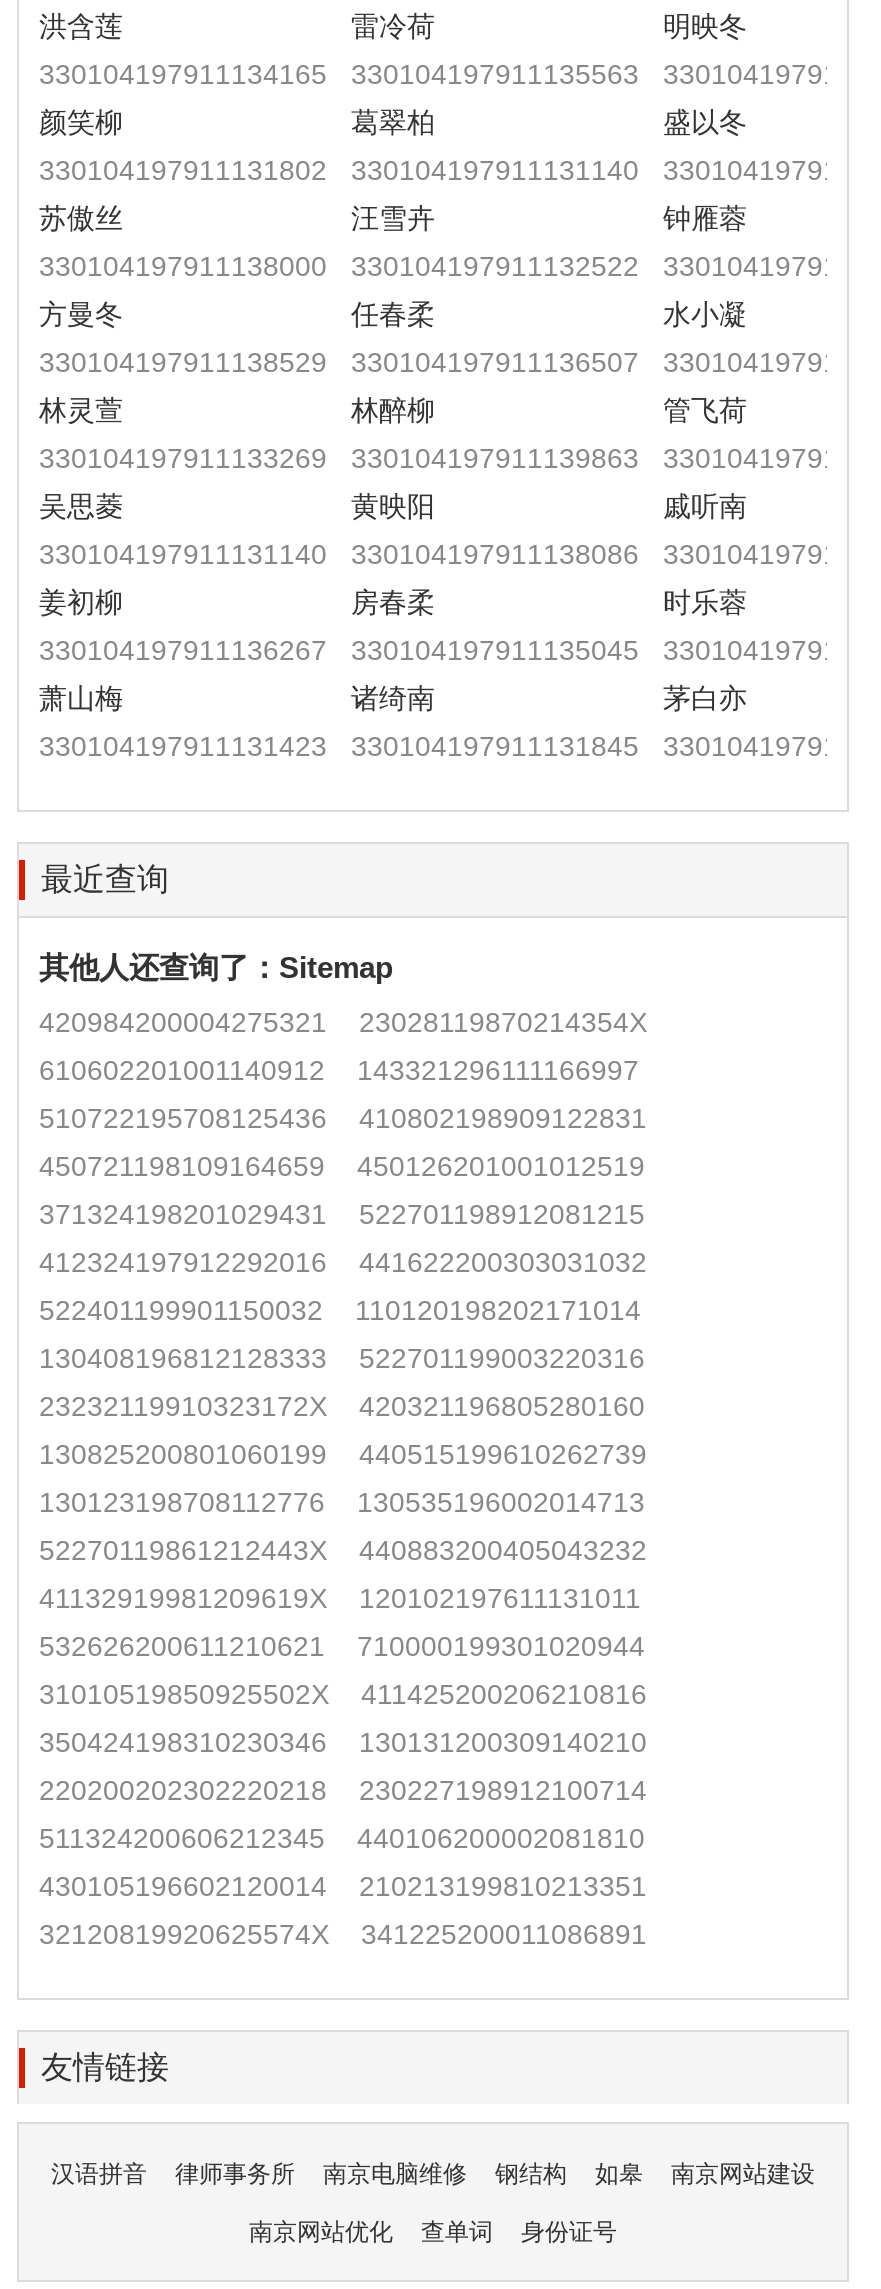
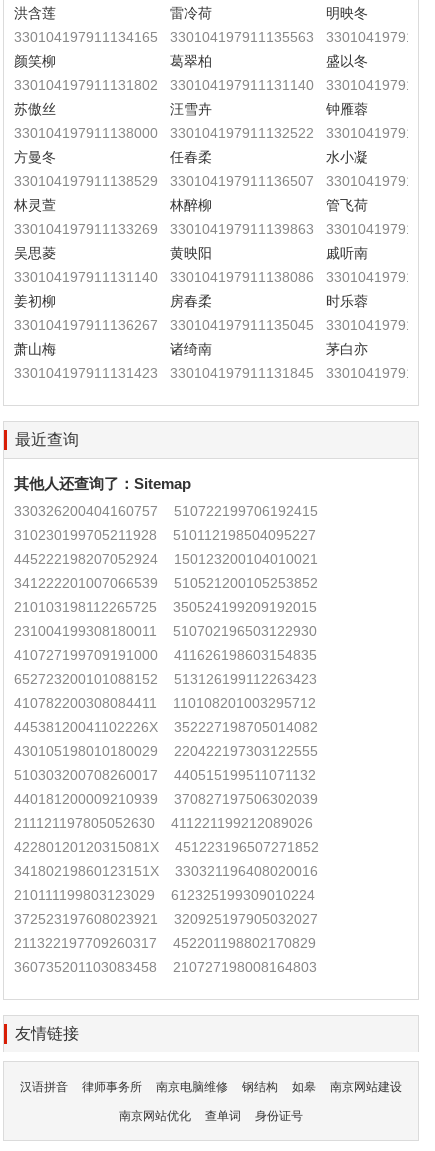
- 420984200004275321
- 23028119870214354X
+ 330326200404160757
+ 510722199706192415

- 610602201001140912
- 143321296111166997
+ 310230199705211928
+ 510112198504095227

- 510722195708125436
- 410802198909122831
+ 445222198207052924
+ 150123200104010021

- 450721198109164659
- 450126201001012519
+ 341222201007066539
+ 510521200105253852

- 371324198201029431
- 522701198912081215
+ 210103198112265725
+ 350524199209192015

- 412324197912292016
- 441622200303031032
+ 231004199308180011
+ 510702196503122930

- 522401199901150032
- 110120198202171014
+ 410727199709191000
+ 411626198603154835

- 130408196812128333
- 522701199003220316
+ 652723200101088152
+ 513126199112263423

- 23232119910323172X
- 420321196805280160
+ 410782200308084411
+ 110108201003295712

- 130825200801060199
- 440515199610262739
+ 44538120041102226X
+ 352227198705014082

- 130123198708112776
- 130535196002014713
+ 430105198010180029
+ 220422197303122555

- 52270119861212443X
- 440883200405043232
+ 510303200708260017
+ 440515199511071132

- 41132919981209619X
- 120102197611131011
+ 440181200009210939
+ 370827197506302039

- 532626200611210621
- 710000199301020944
+ 211121197805052630
+ 411221199212089026

- 31010519850925502X
- 411425200206210816
+ 42280120120315081X
+ 451223196507271852

- 350424198310230346
- 130131200309140210
+ 34180219860123151X
+ 330321196408020016

- 220200202302220218
- 230227198912100714
+ 210111199803123029
+ 612325199309010224

- 511324200606212345
- 440106200002081810
+ 372523197608023921
+ 320925197905032027

- 430105196602120014
- 210213199810213351
+ 211322197709260317
+ 452201198802170829

- 32120819920625574X
- 341225200011086891
+ 360735201103083458
+ 210727198008164803
